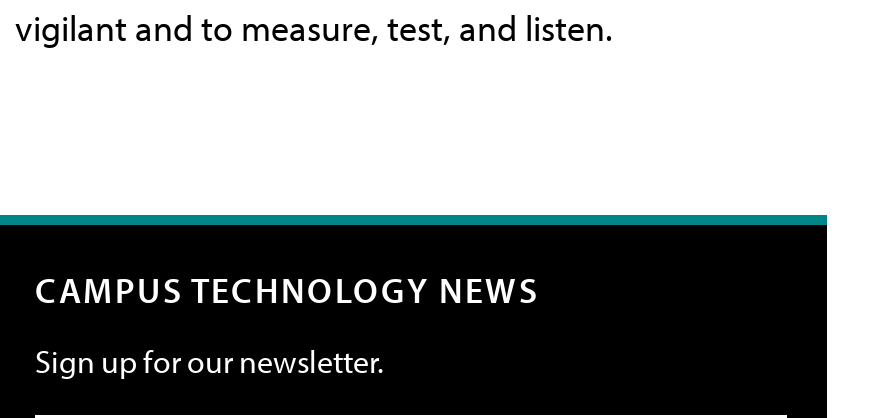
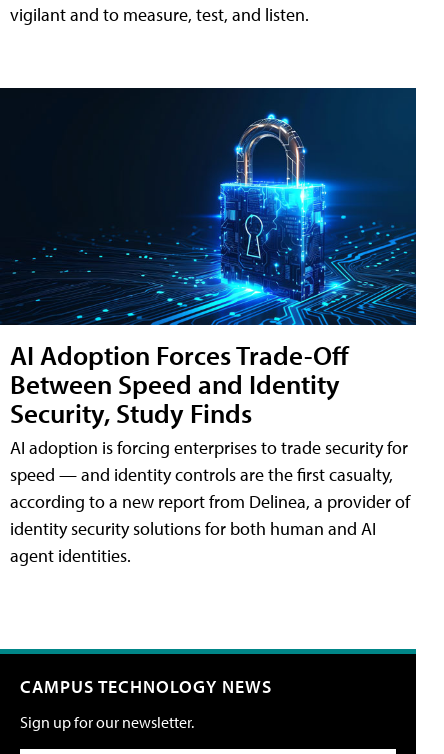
+ [image]
+ AI Adoption Forces Trade-Off
+ Between Speed and Identity
+ Security, Study Finds
+ AI adoption is forcing enterprises to trade security for
+ speed — and identity controls are the first casualty,
+ according to a new report from Delinea, a provider of
+ identity security solutions for both human and AI
+ agent identities.
